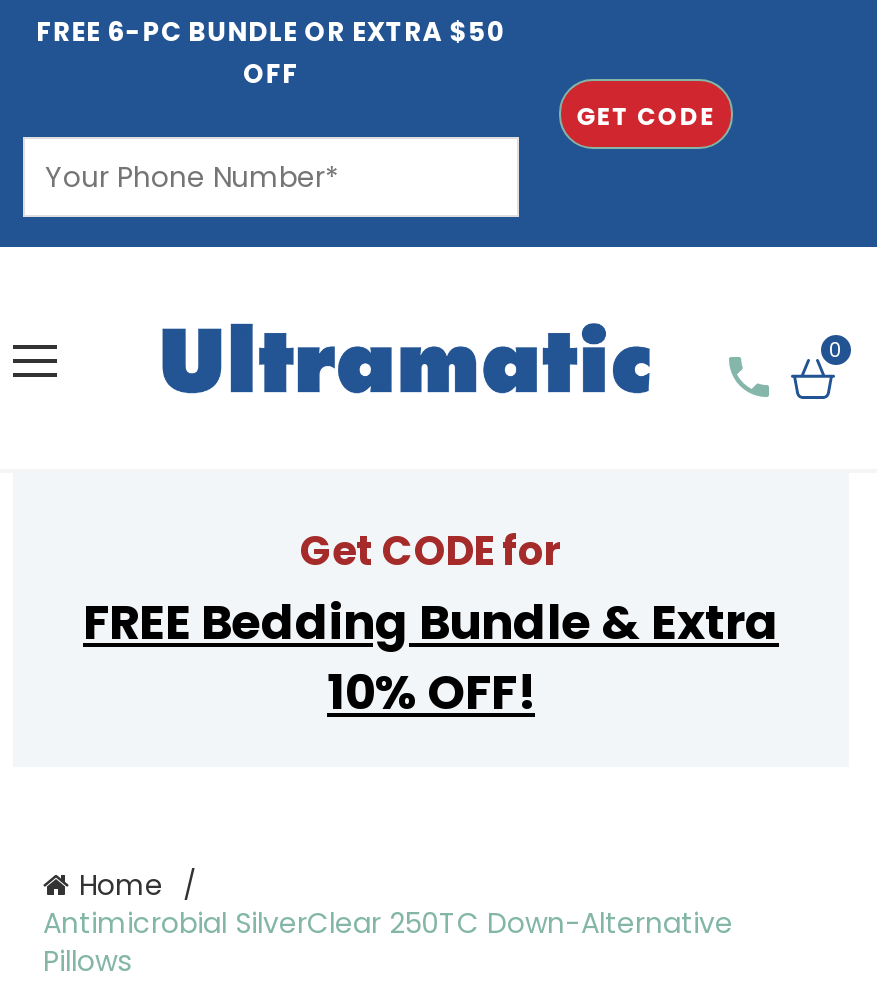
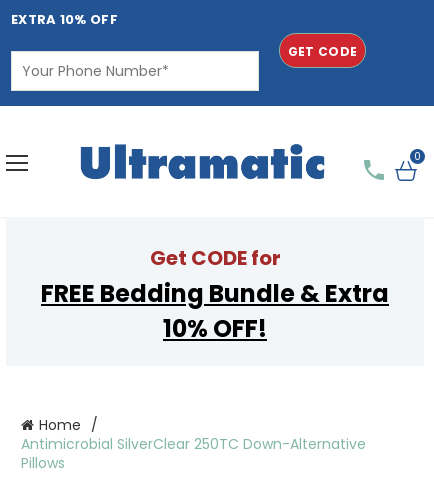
- FREE 6-PC BUNDLE OR EXTRA $50
- OFF
+ EXTRA 10% OFF
